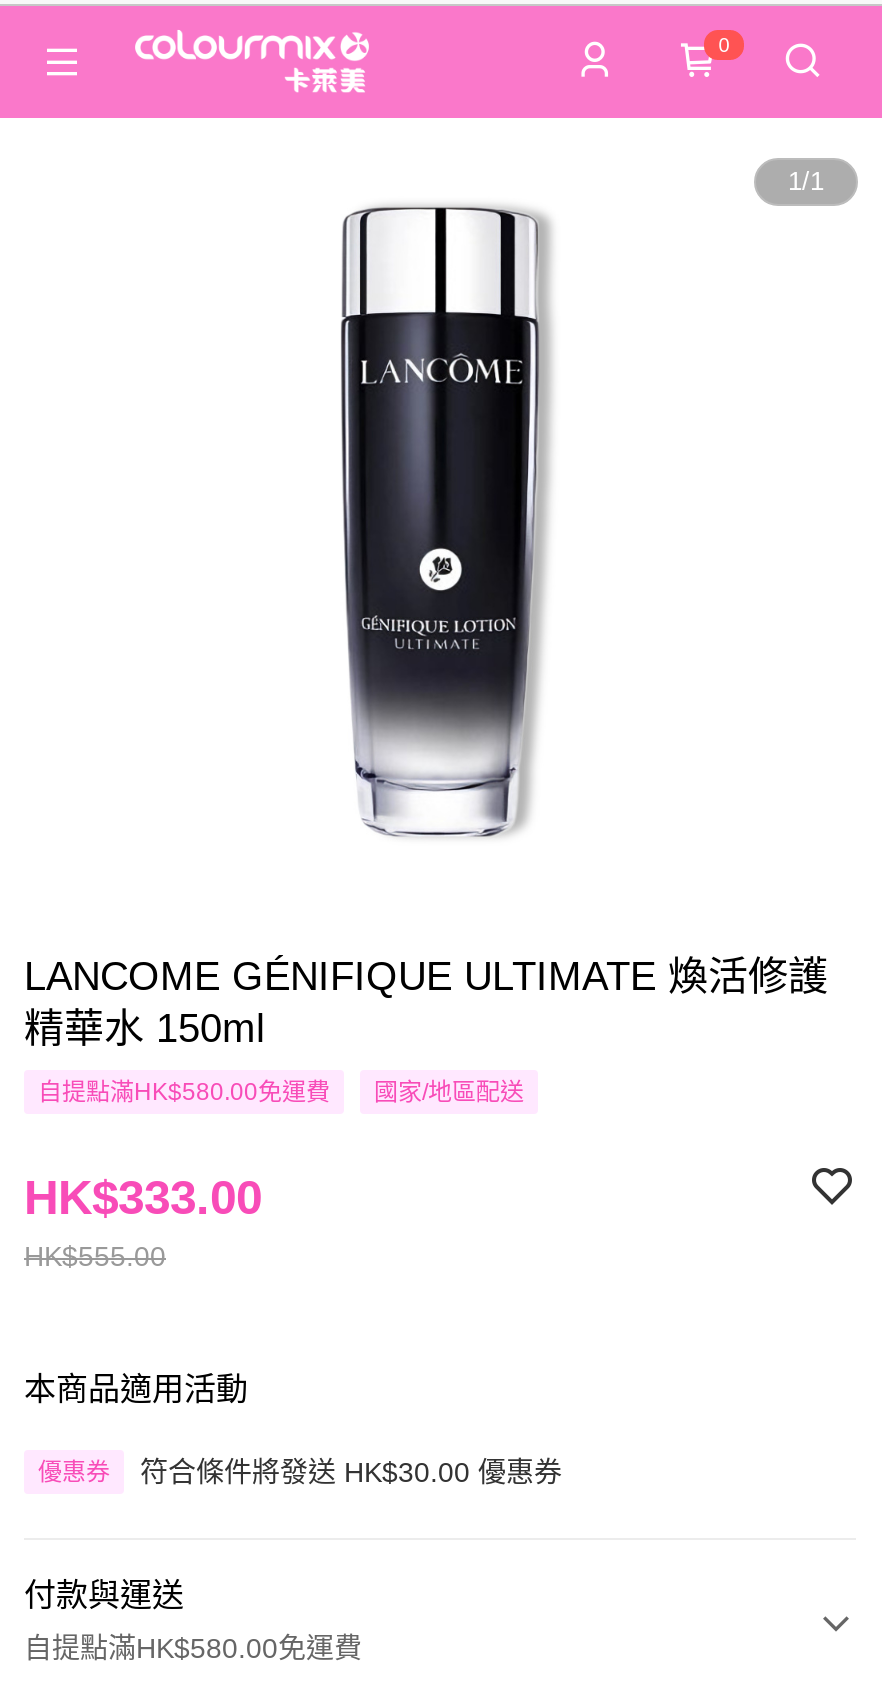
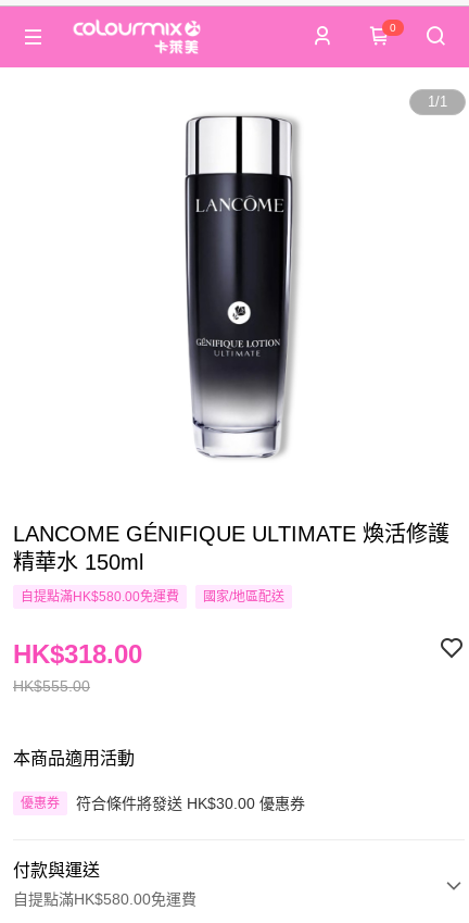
- HK$333.00
+ HK$318.00
